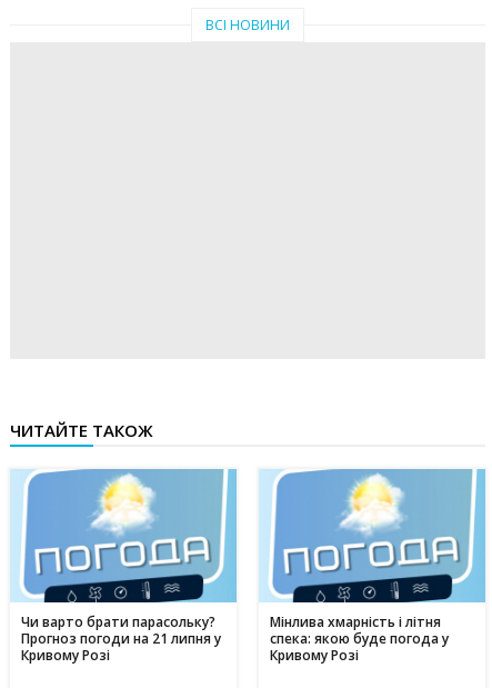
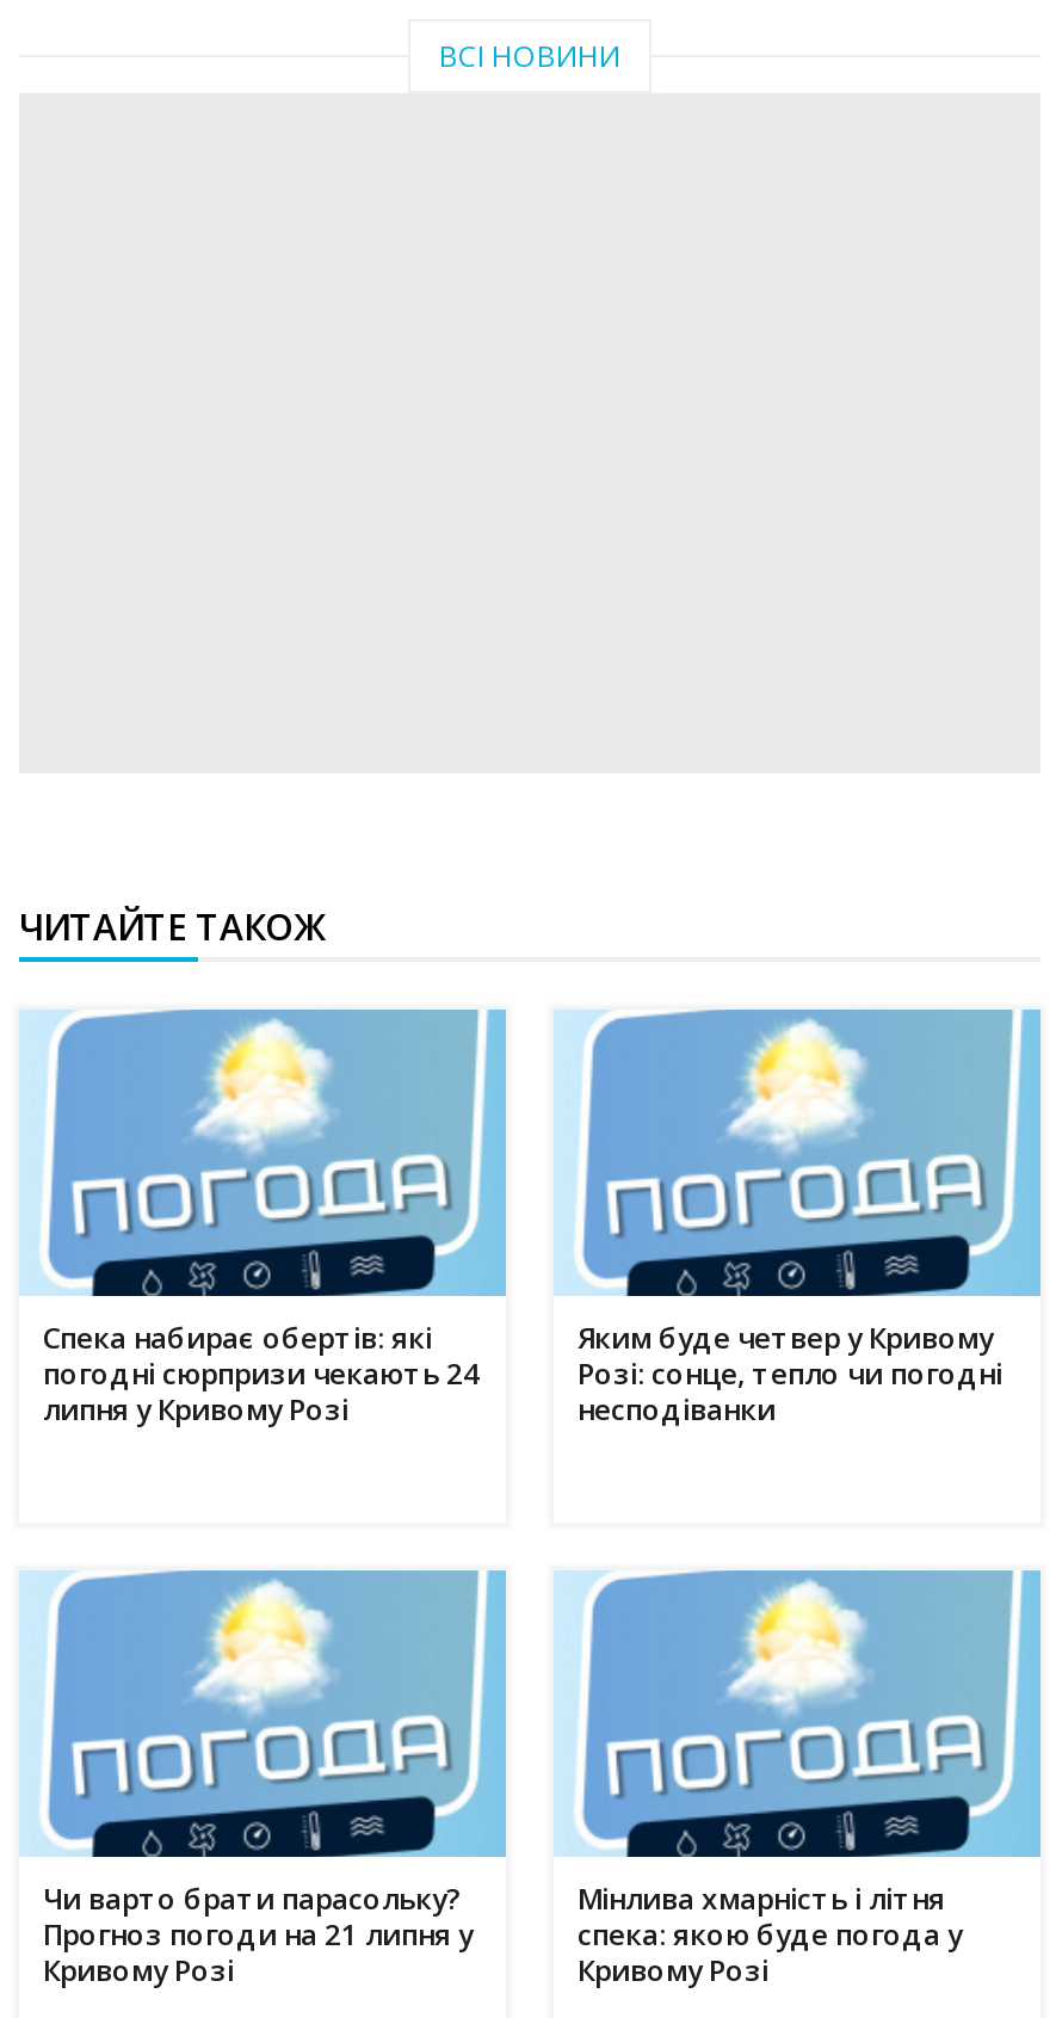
+ Спека набирає обертів: які
+ погодні сюрпризи чекають 24
+ липня у Кривому Розі

+ Яким буде четвер у Кривому
+ Розі: сонце, тепло чи погодні
+ несподіванки
